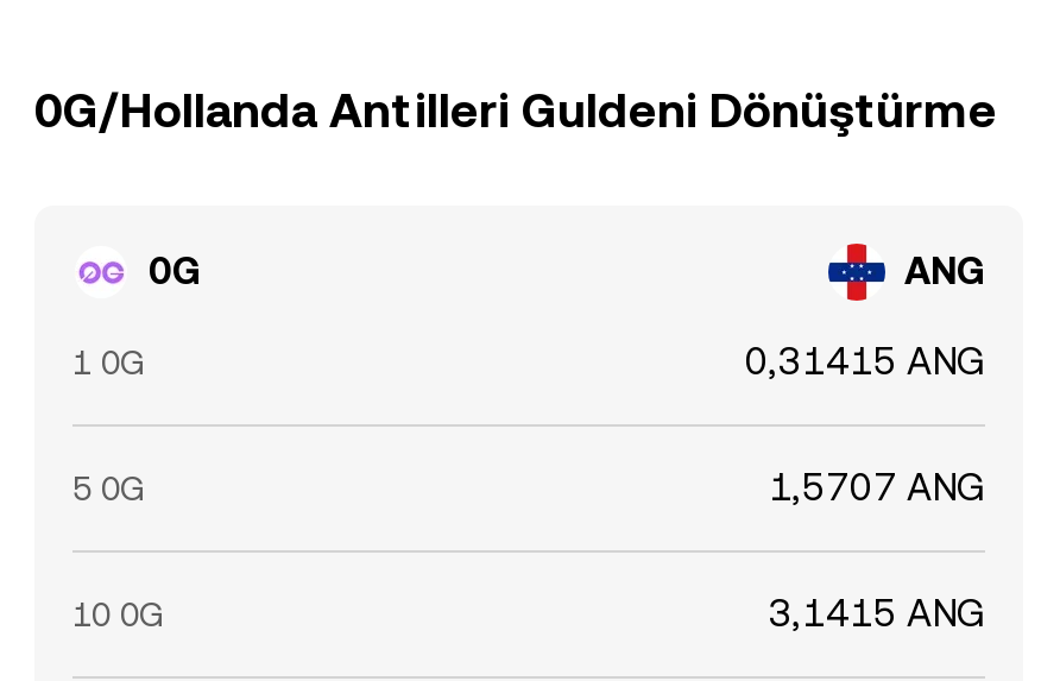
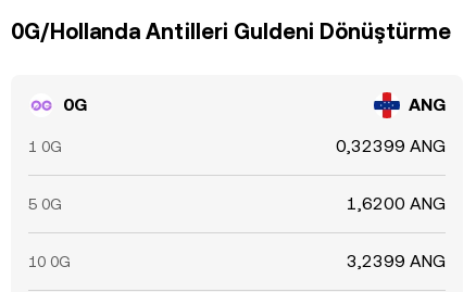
- 0,31415 ANG
+ 0,32399 ANG

- 1,5707 ANG
+ 1,6200 ANG

- 3,1415 ANG
+ 3,2399 ANG
